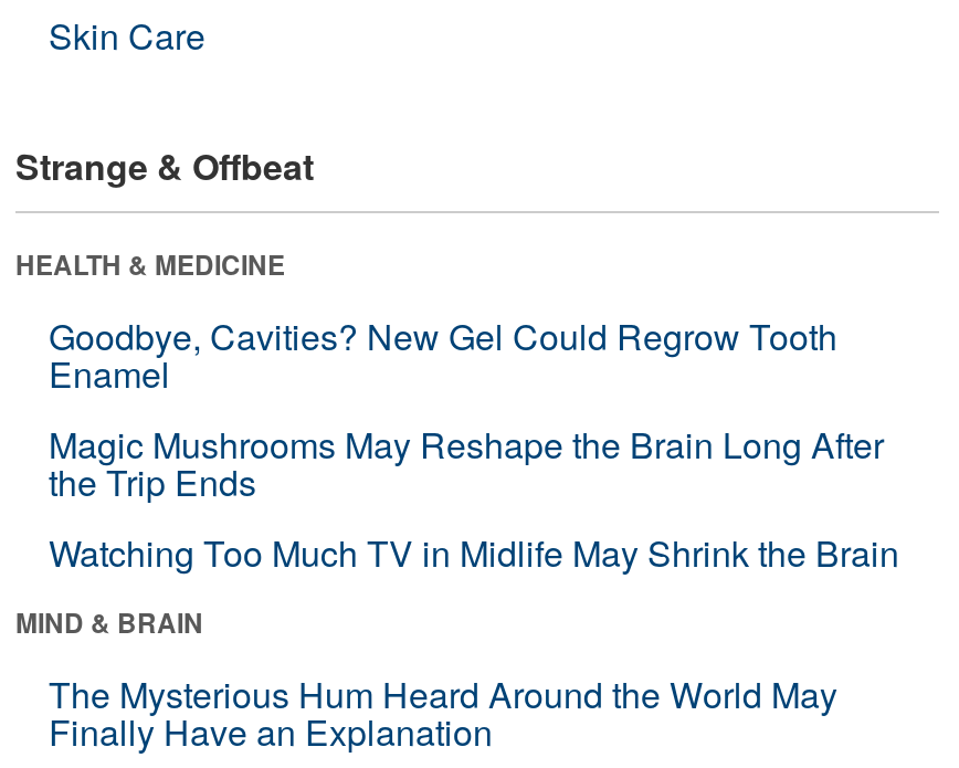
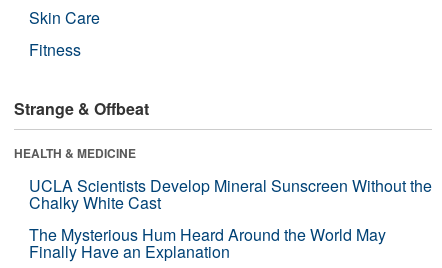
+ Fitness

moved down: Strange & Offbeat | HEALTH & MEDICINE

- Goodbye, Cavities? New Gel Could Regrow Tooth
- Enamel
- Magic Mushrooms May Reshape the Brain Long After
- the Trip Ends
- Watching Too Much TV in Midlife May Shrink the Brain
- MIND & BRAIN
+ UCLA Scientists Develop Mineral Sunscreen Without the
+ Chalky White Cast
